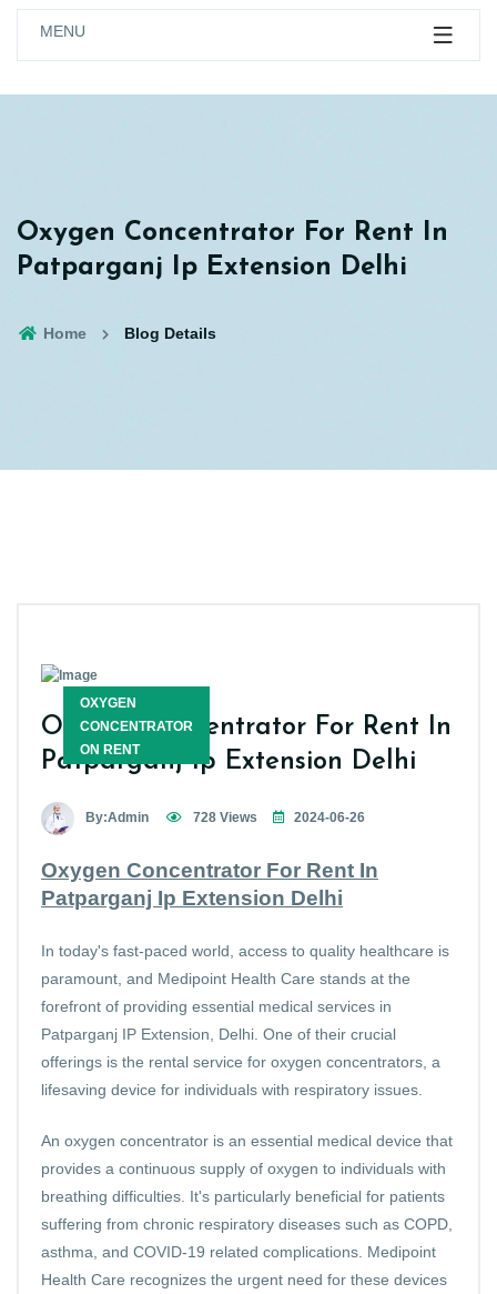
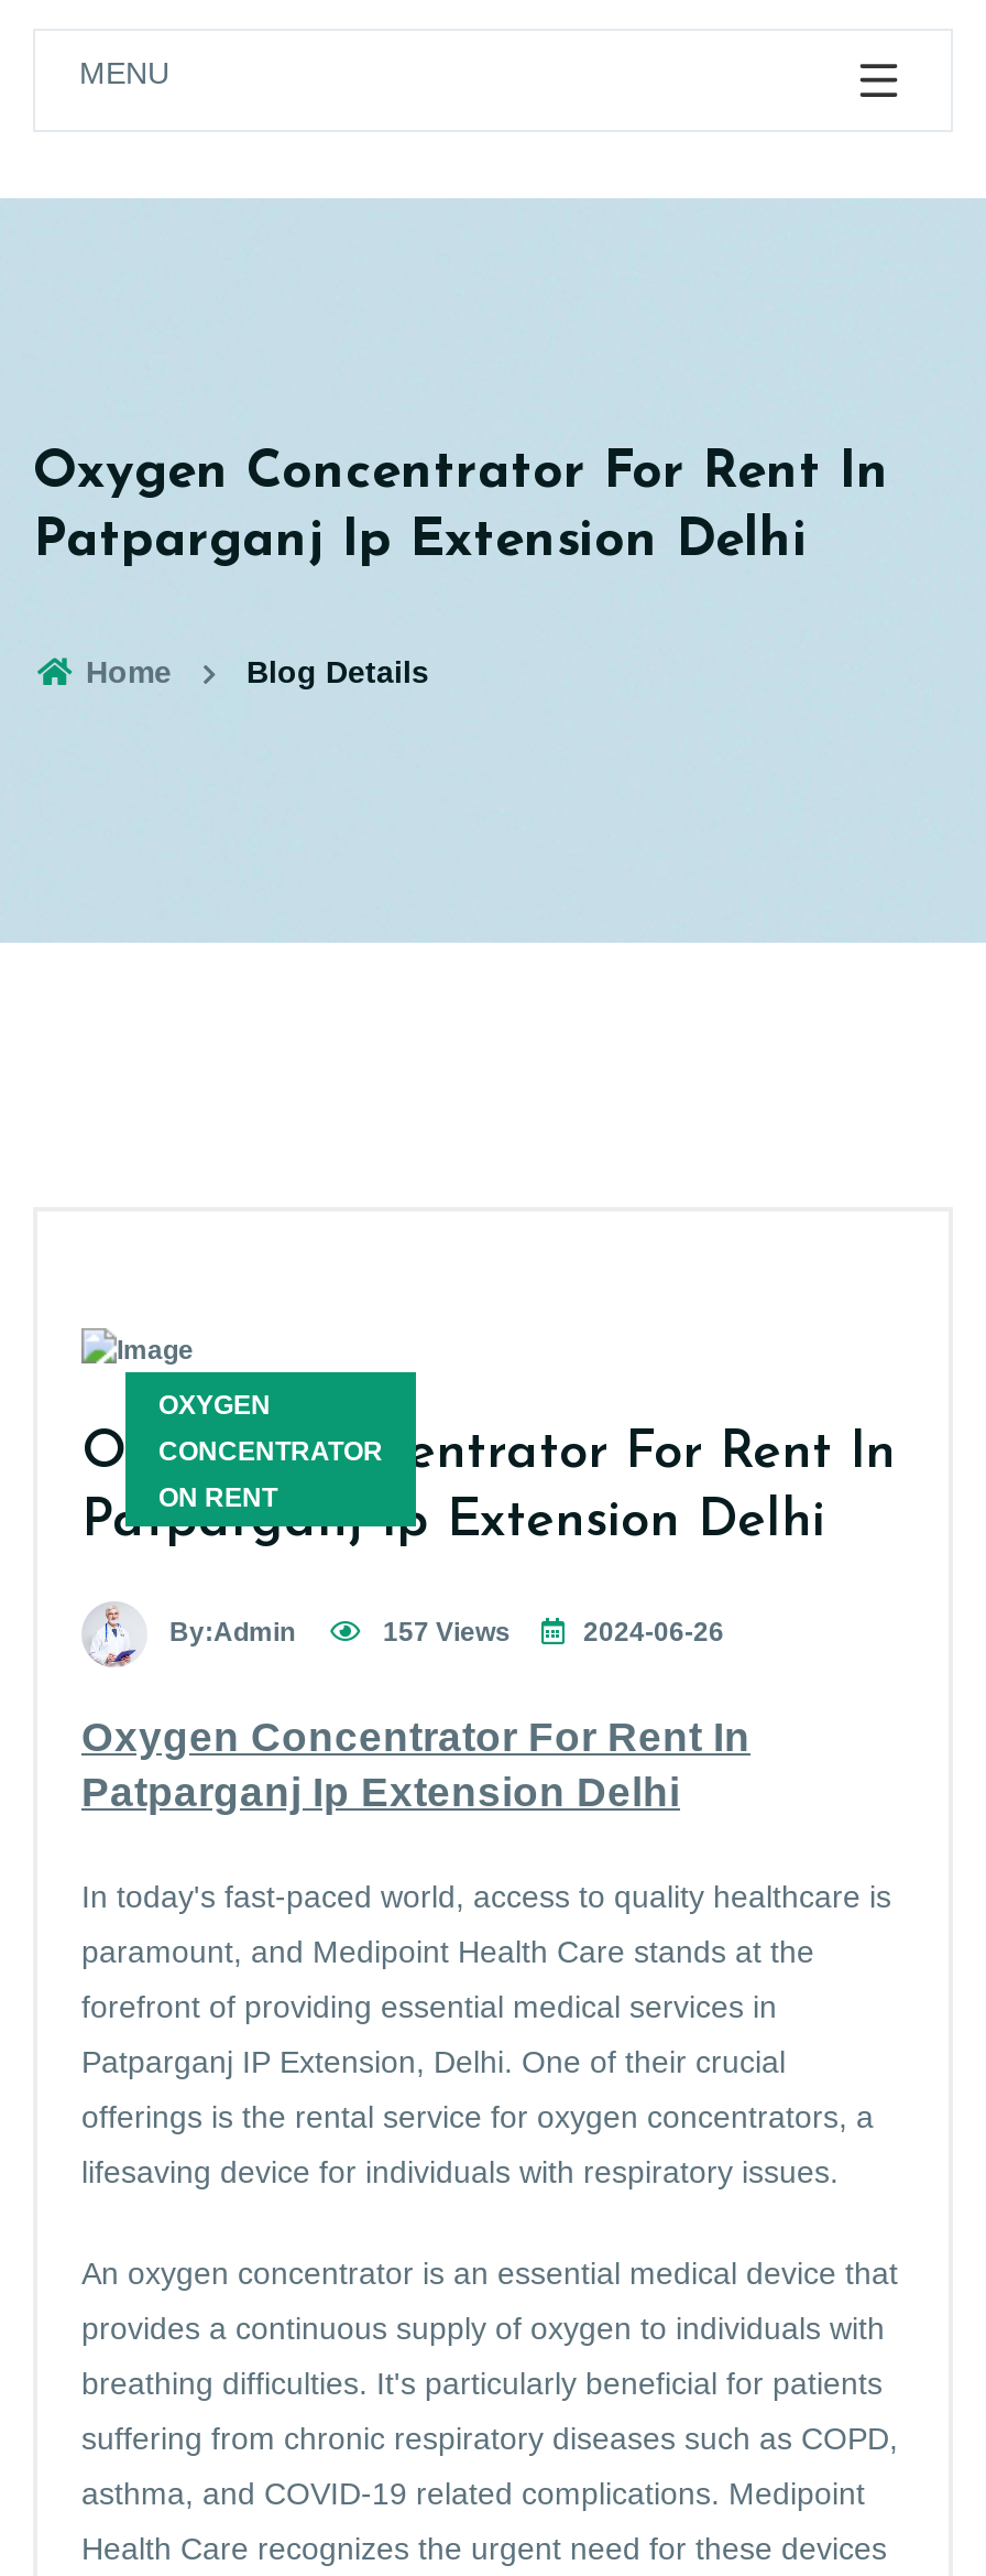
- 728 Views
+ 157 Views
